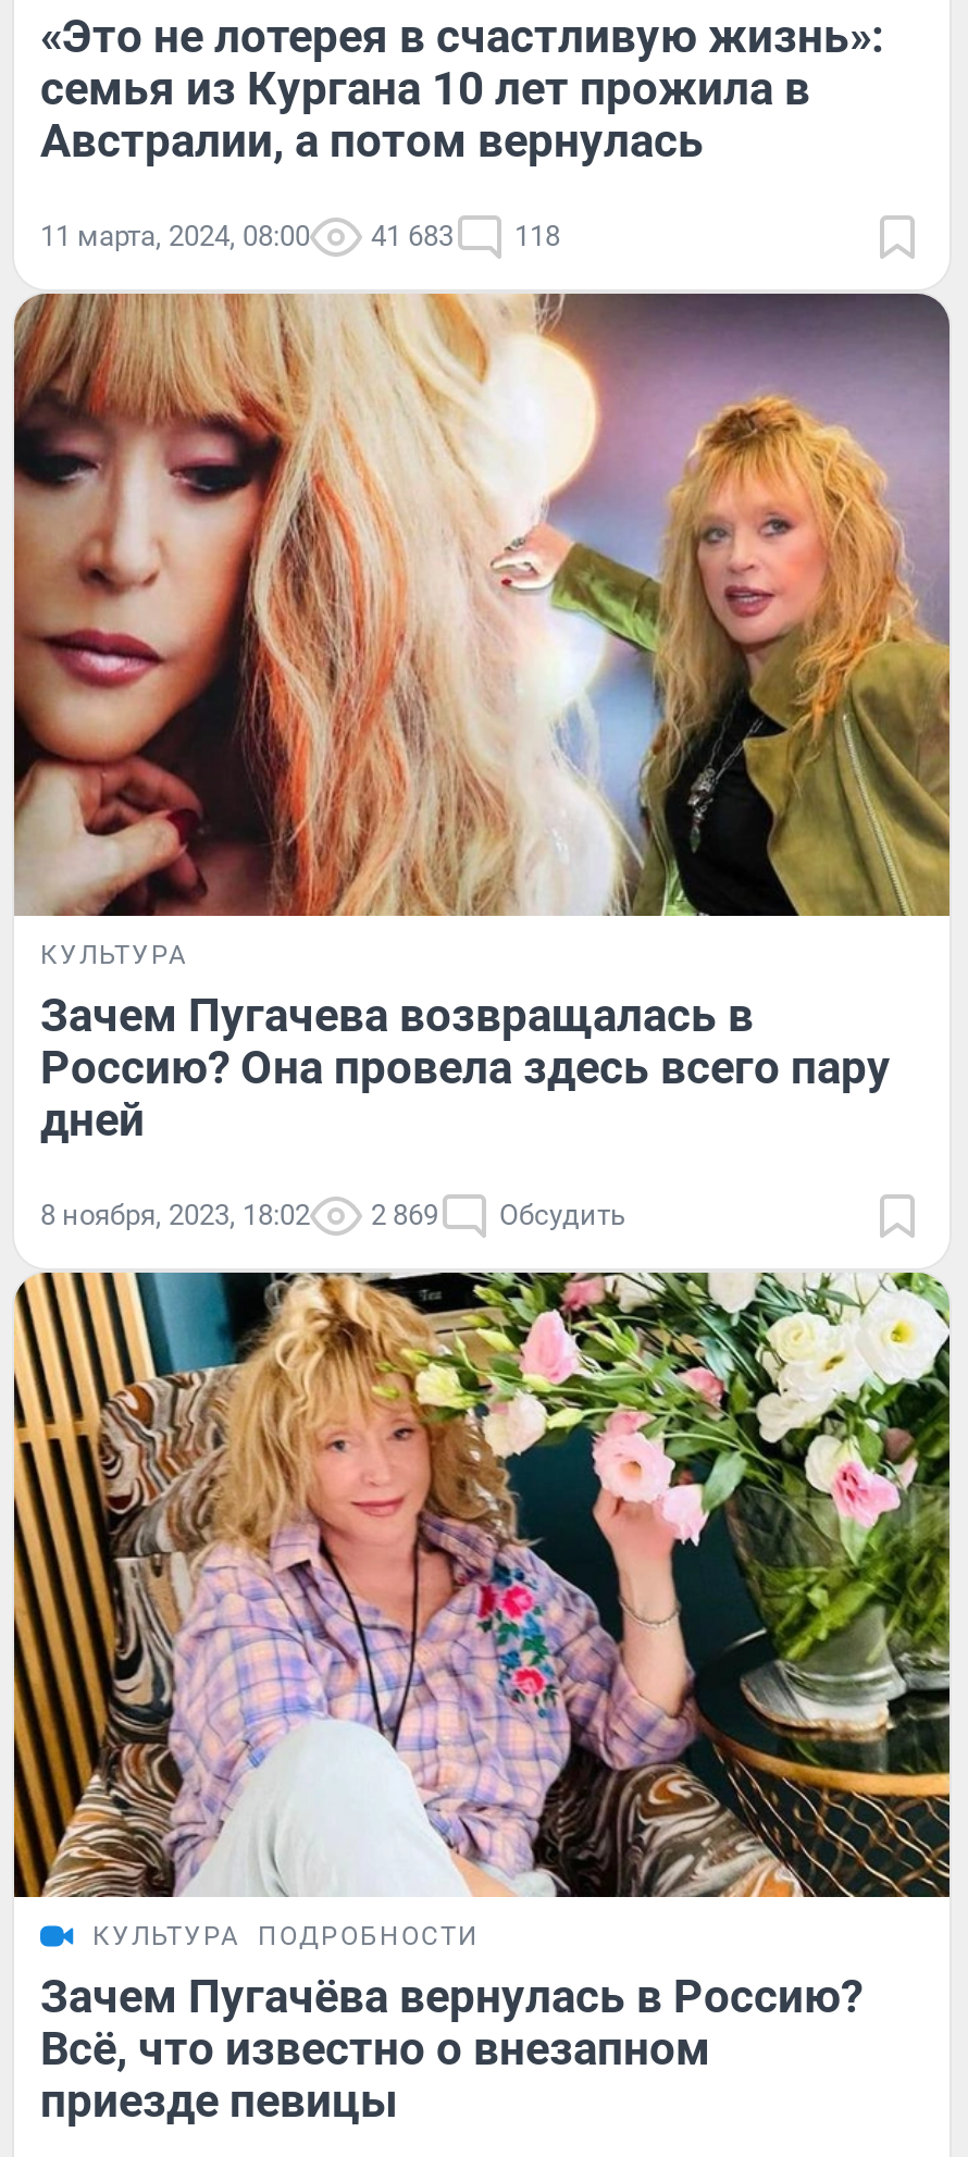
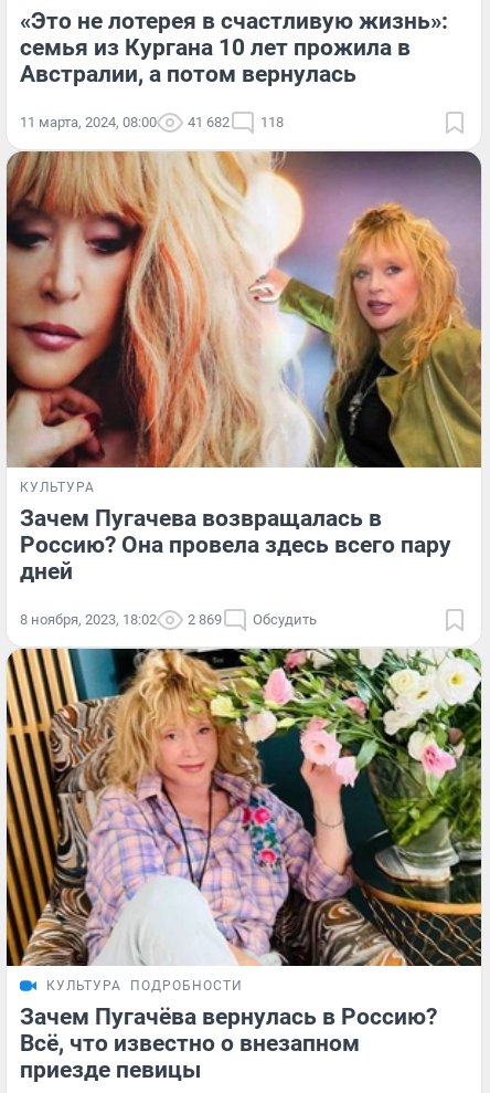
- 11 марта, 2024, 08:00 41 683 118
+ 11 марта, 2024, 08:00 41 682 118
